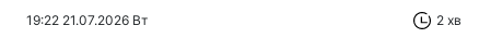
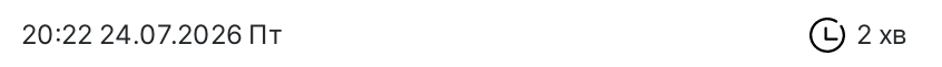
- 19:22 21.07.2026 Вт
+ 20:22 24.07.2026 Пт
